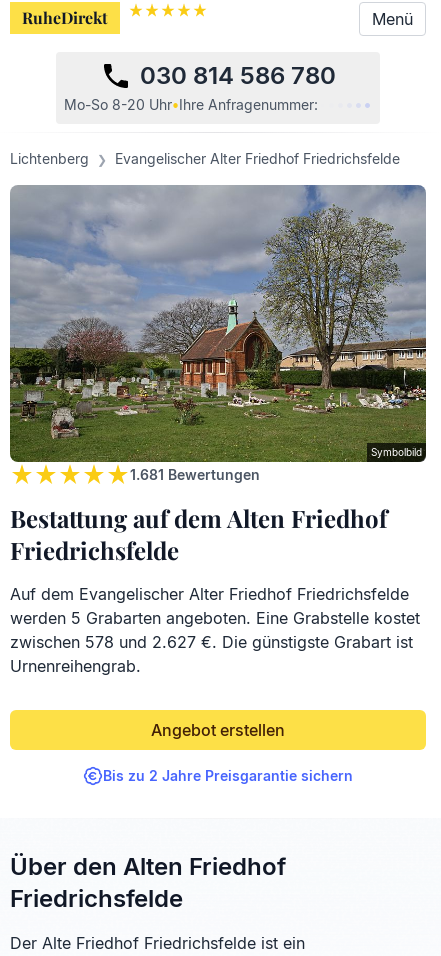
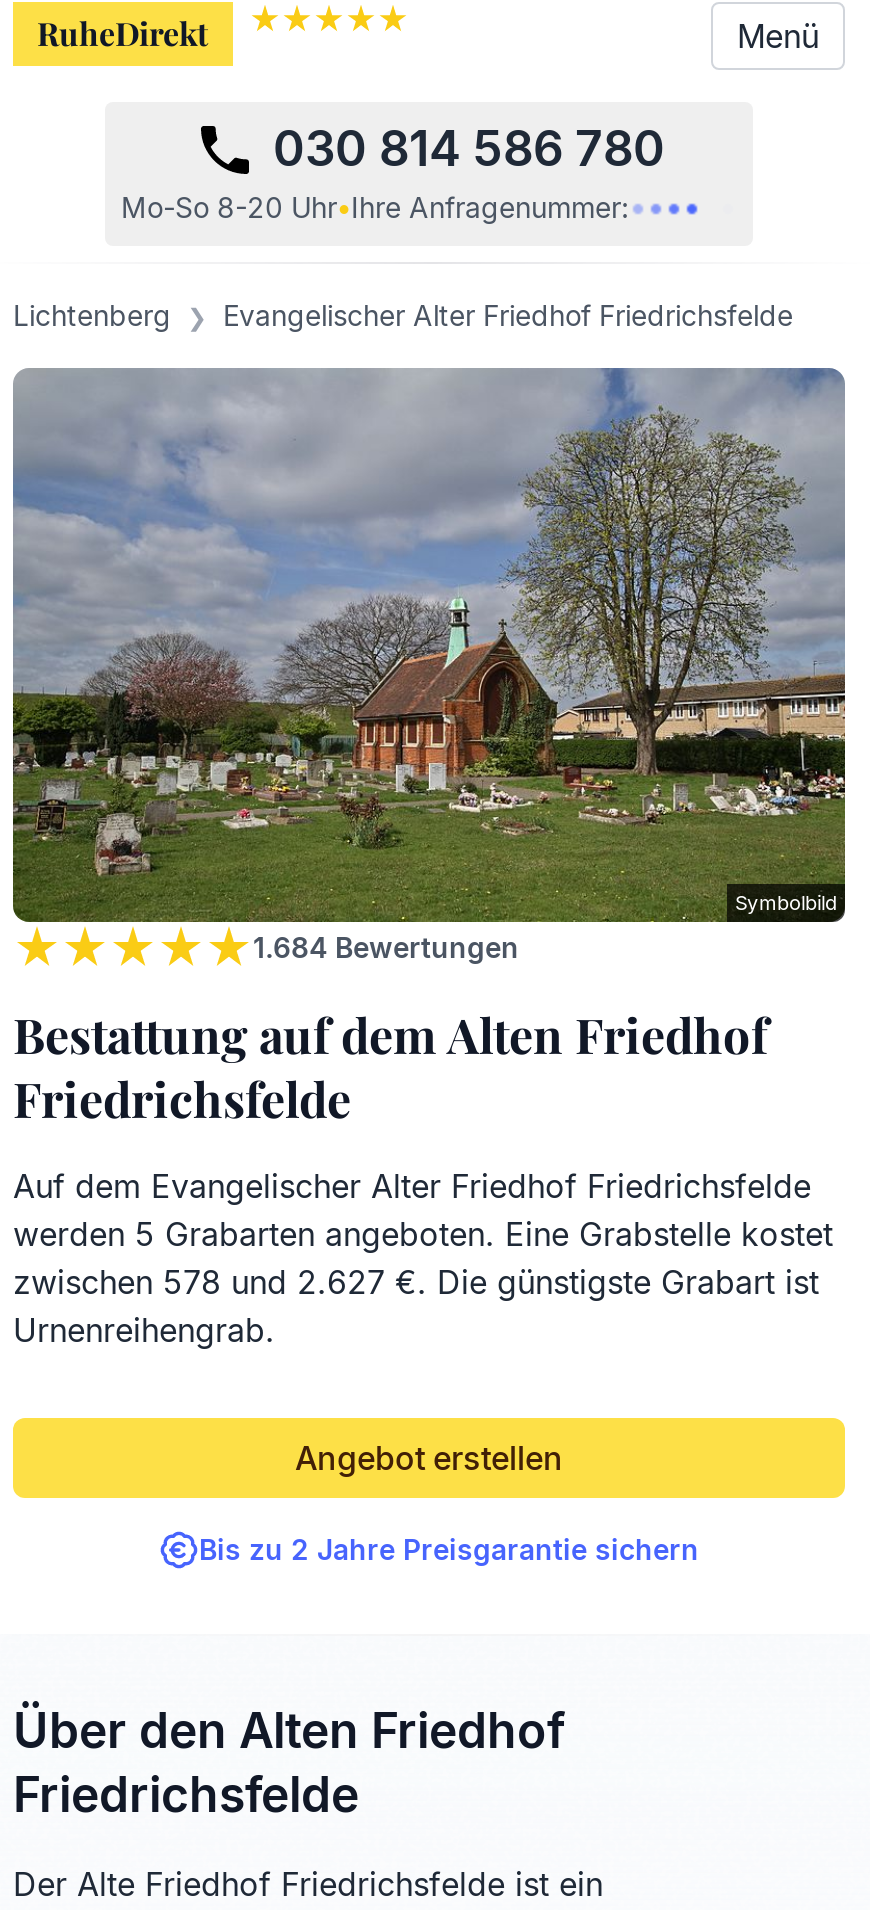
- 1.681 Bewertungen
+ 1.684 Bewertungen
